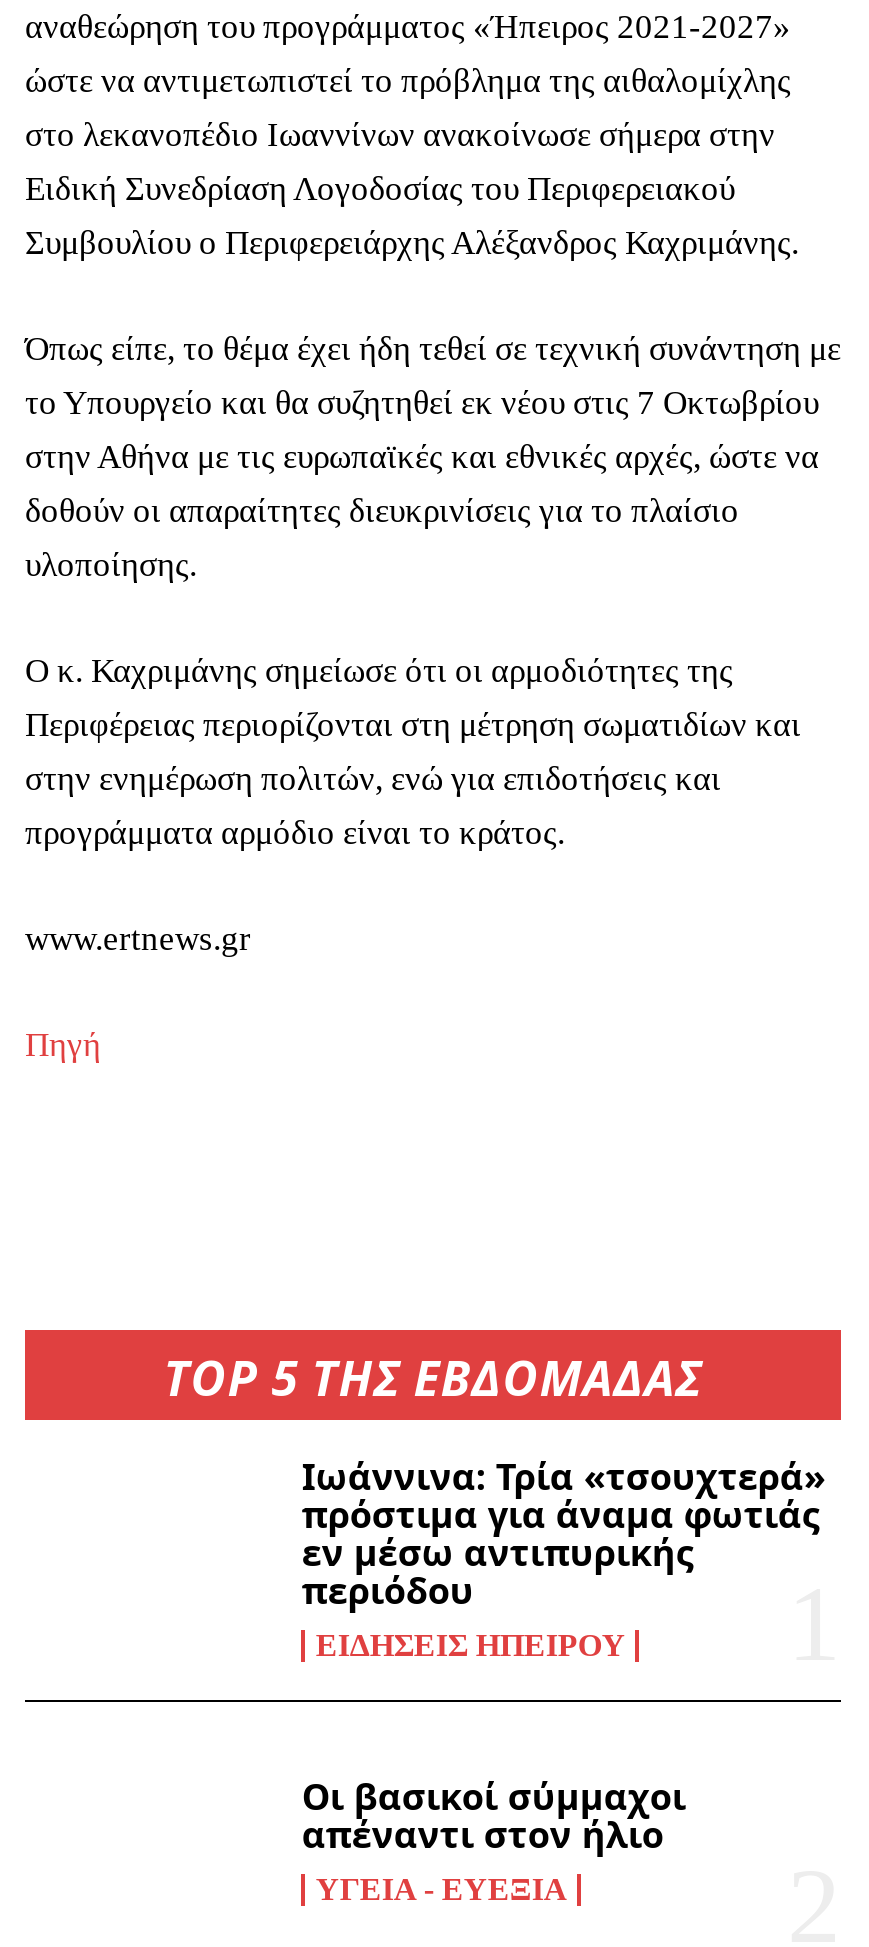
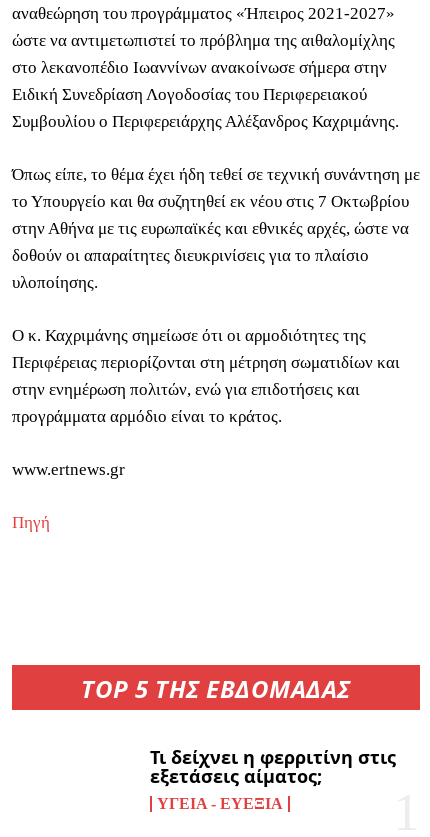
- Ιωάννινα: Τρία «τσουχτερά»
- πρόστιμα για άναμα φωτιάς
- εν μέσω αντιπυρικής
- περιόδου
- ΕΙΔΉΣΕΙΣ ΗΠΕΊΡΟΥ
- Οι βασικοί σύμμαχοι
- απέναντι στον ήλιο
+ Τι δείχνει η φερριτίνη στις
+ εξετάσεις αίματος;
